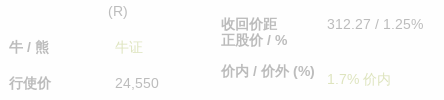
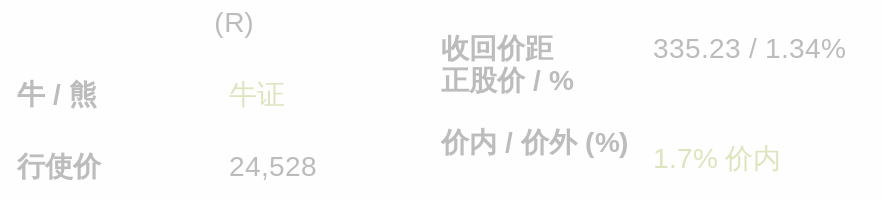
- 312.27 / 1.25%
+ 335.23 / 1.34%

- 24,550
+ 24,528
